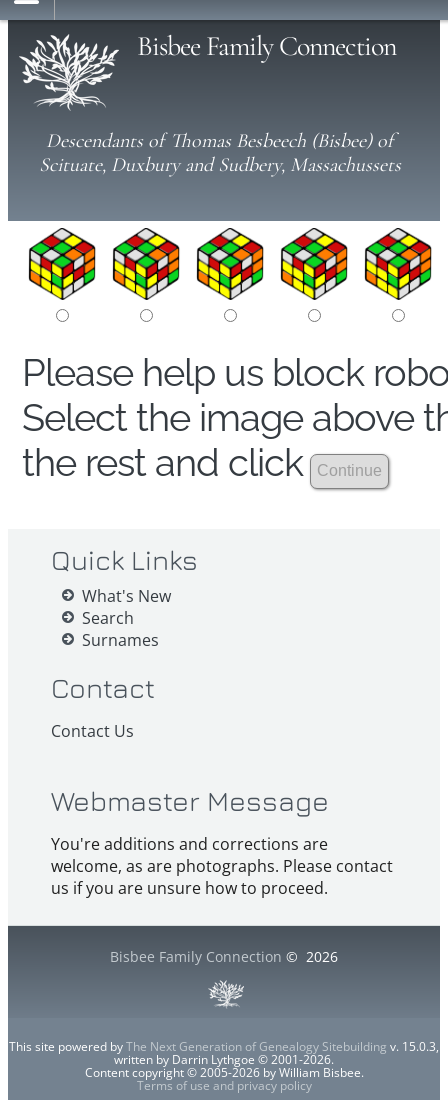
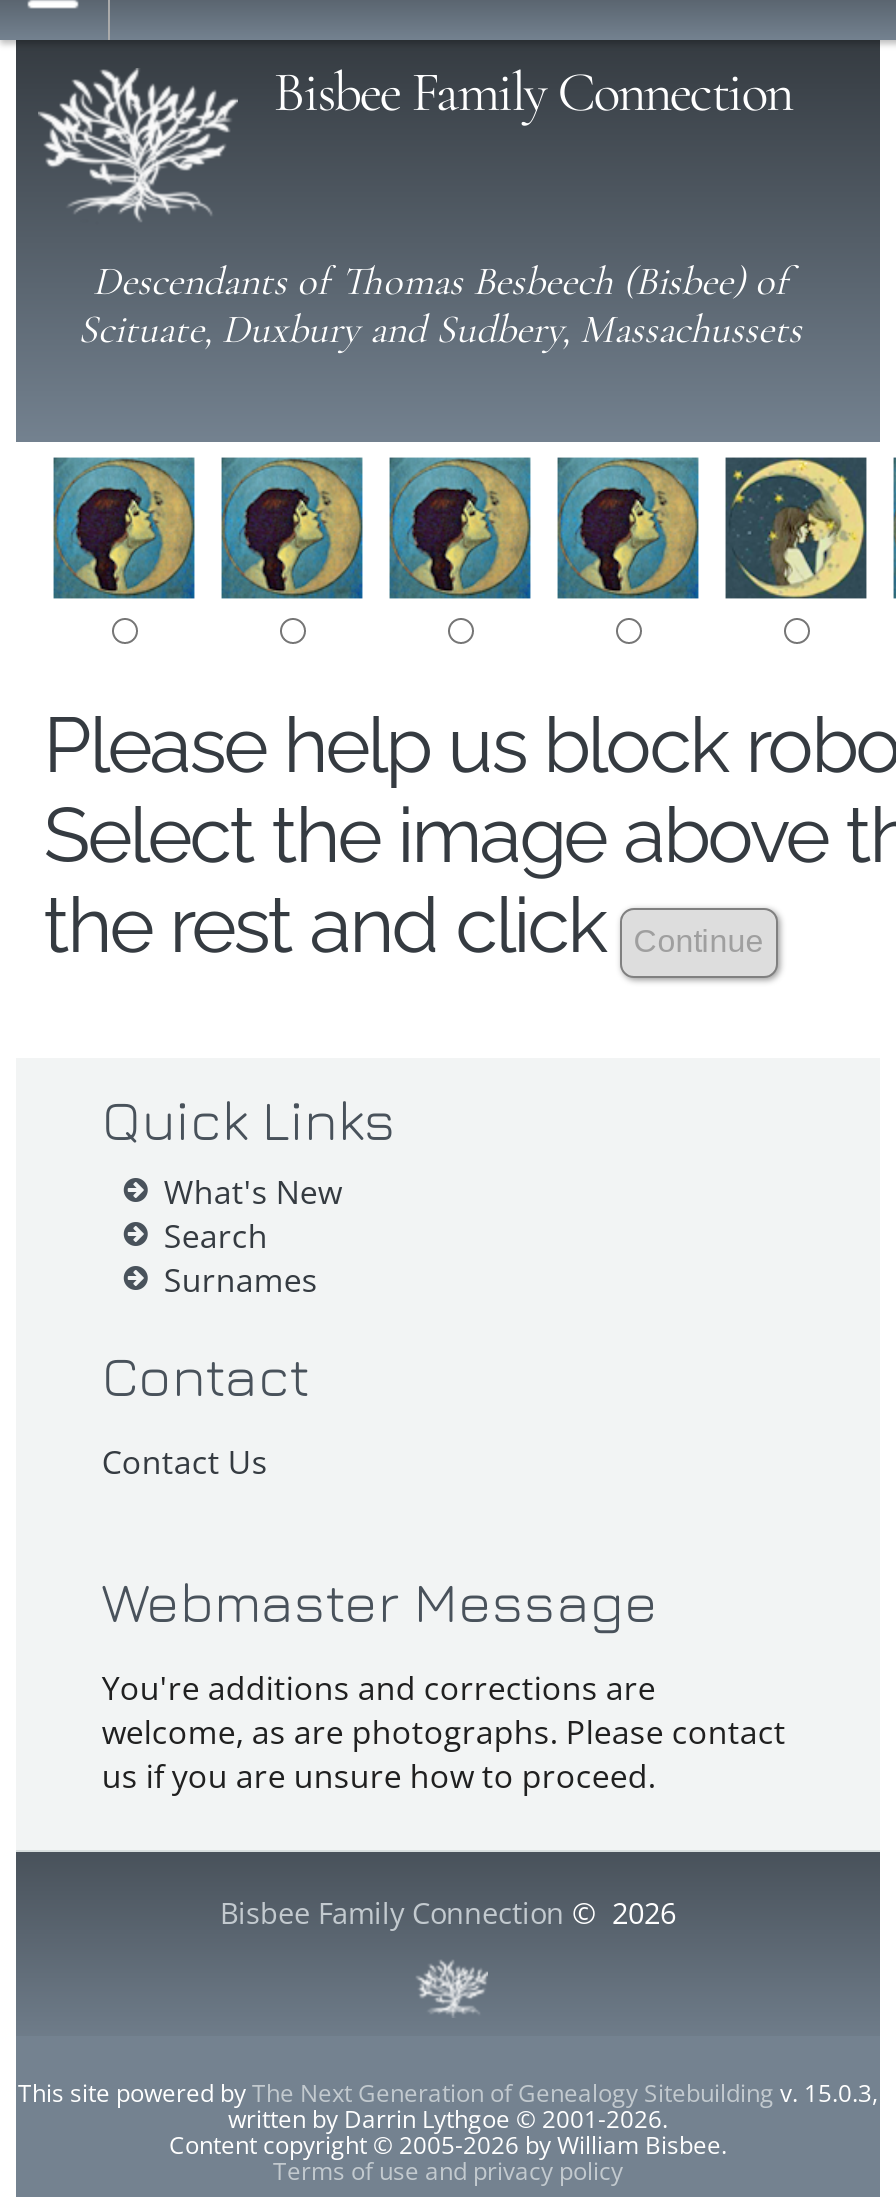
- [image]
+ [image]

- [image]
+ [image]

- [image]
+ [image]

- [image]
+ [image]

- [image]
+ [image]
